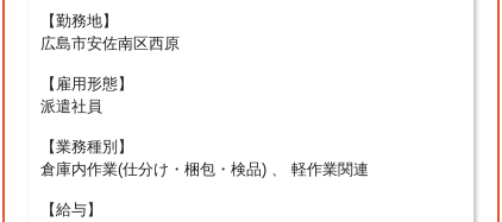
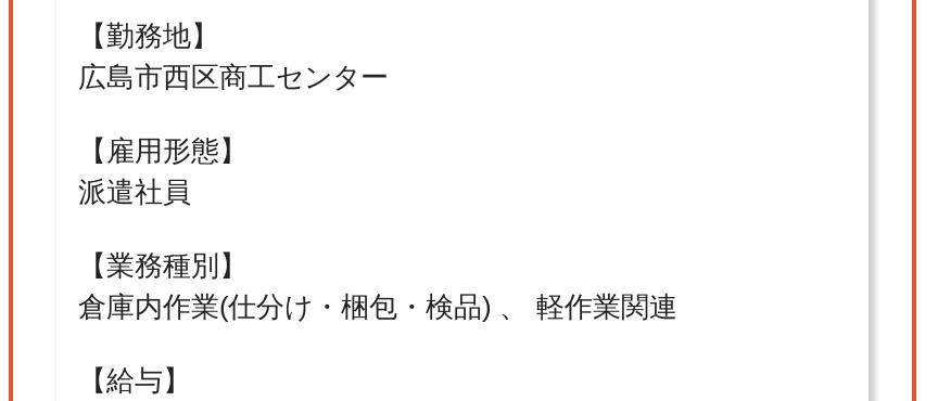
- 広島市安佐南区西原
+ 広島市西区商工センター
